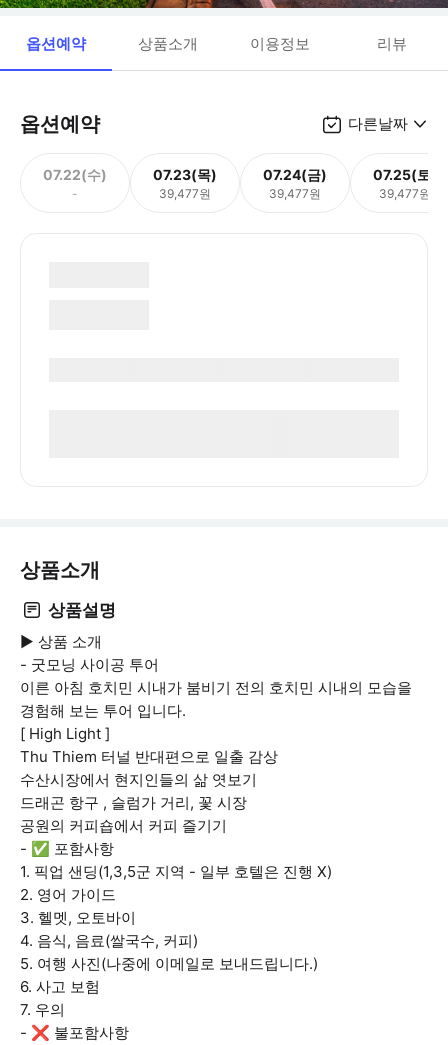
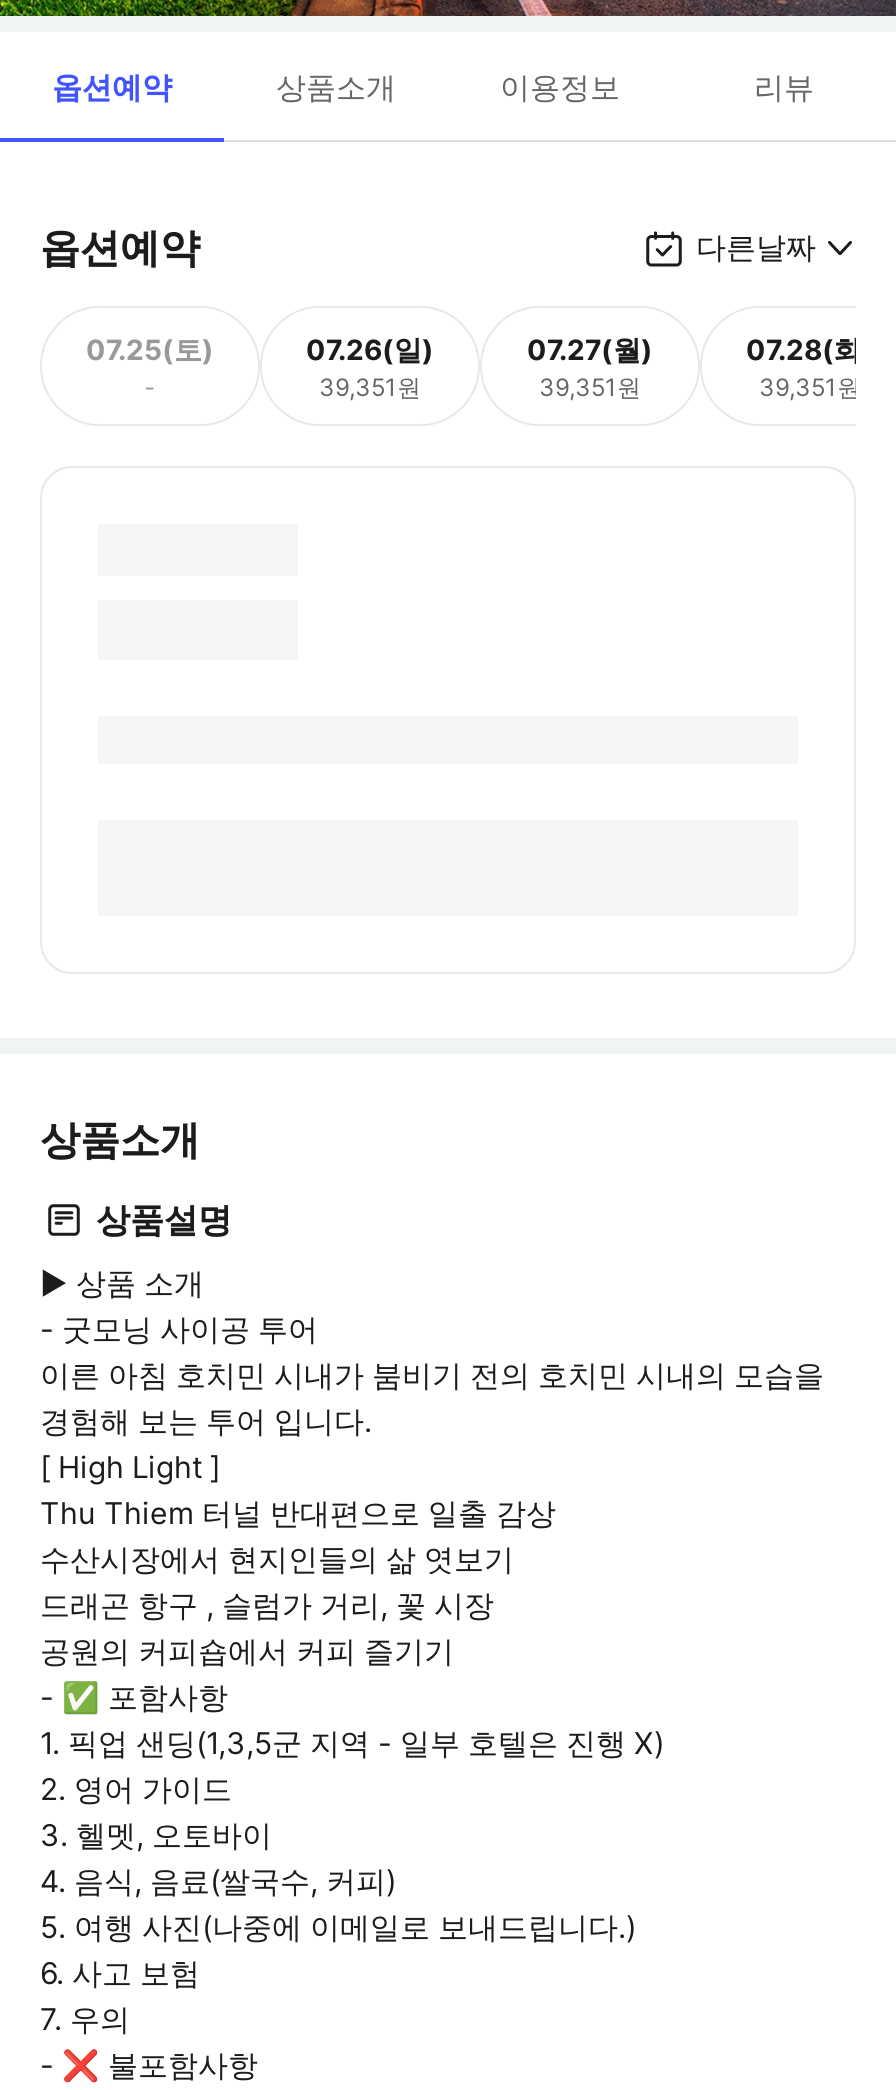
- 07.22(수)
+ 07.25(토)

- 07.23(목)
- 39,477원
+ 07.26(일)
+ 39,351원

- 07.24(금)
- 39,477원
+ 07.27(월)
+ 39,351원

- 07.25(토)
- 39,477원
+ 07.28(화)
+ 39,351원
